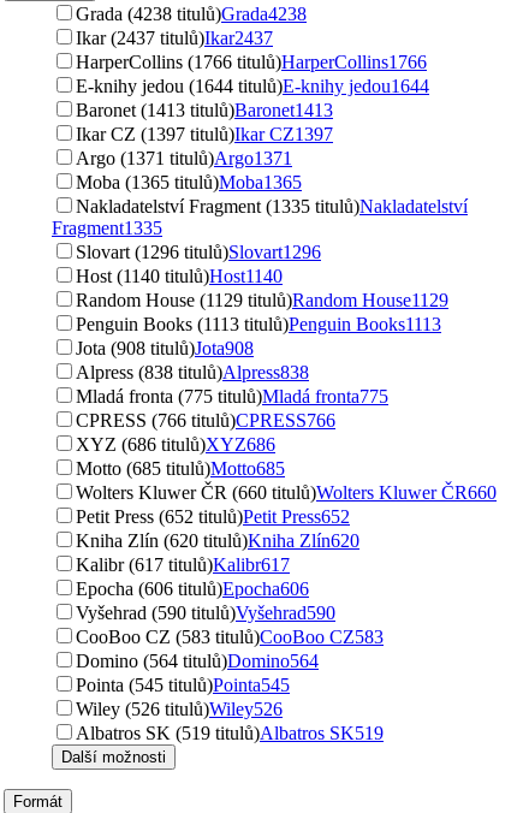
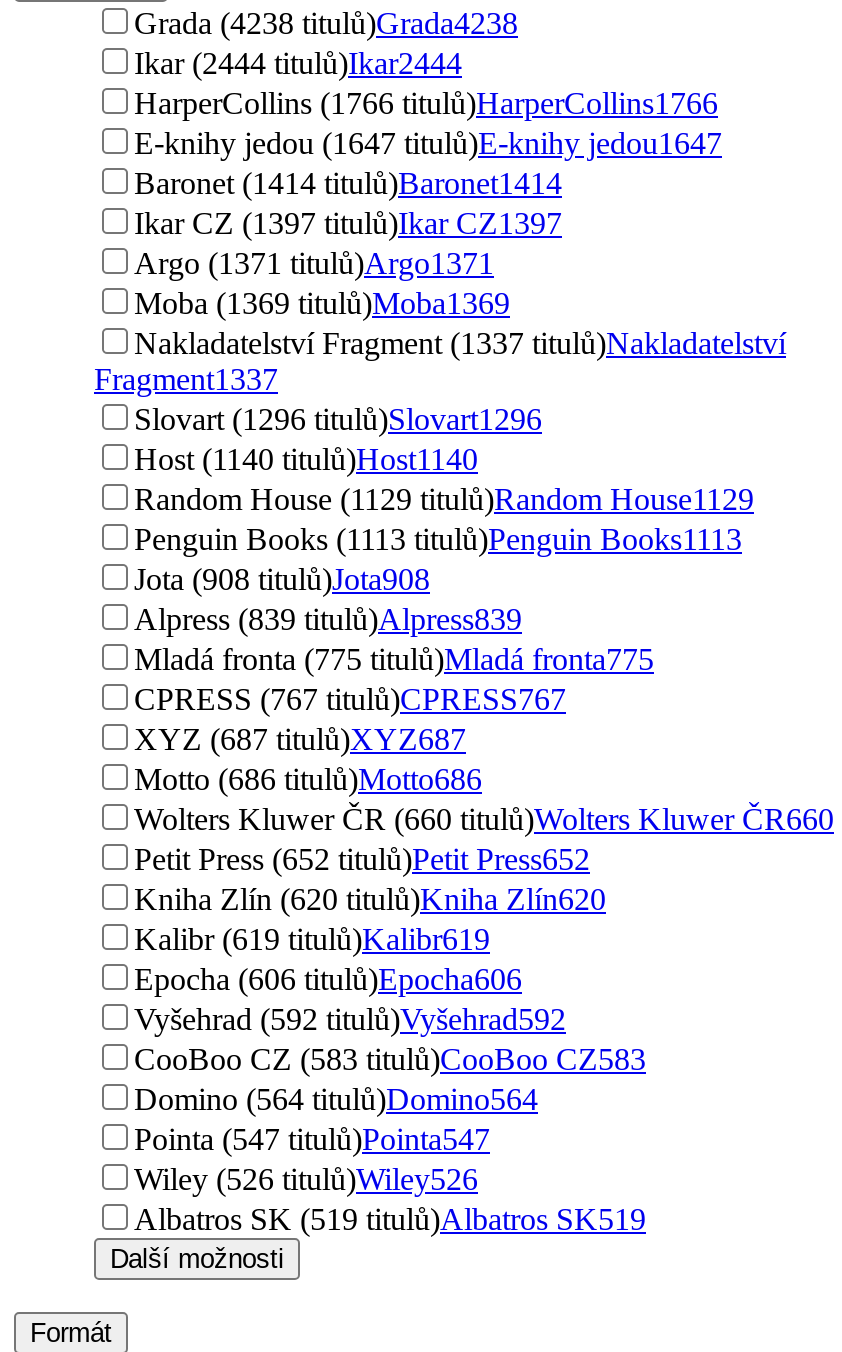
- Ikar (2437 titulů)Ikar2437
+ Ikar (2444 titulů)Ikar2444

- E-knihy jedou (1644 titulů)E-knihy jedou1644
+ E-knihy jedou (1647 titulů)E-knihy jedou1647

- Baronet (1413 titulů)Baronet1413
+ Baronet (1414 titulů)Baronet1414

- Moba (1365 titulů)Moba1365
+ Moba (1369 titulů)Moba1369

- Nakladatelství Fragment (1335 titulů)Nakladatelství
+ Nakladatelství Fragment (1337 titulů)Nakladatelství

- Fragment1335
+ Fragment1337

- Alpress (838 titulů)Alpress838
+ Alpress (839 titulů)Alpress839

- CPRESS (766 titulů)CPRESS766
+ CPRESS (767 titulů)CPRESS767

- XYZ (686 titulů)XYZ686
+ XYZ (687 titulů)XYZ687

- Motto (685 titulů)Motto685
+ Motto (686 titulů)Motto686

- Kalibr (617 titulů)Kalibr617
+ Kalibr (619 titulů)Kalibr619

- Vyšehrad (590 titulů)Vyšehrad590
+ Vyšehrad (592 titulů)Vyšehrad592

- Pointa (545 titulů)Pointa545
+ Pointa (547 titulů)Pointa547
